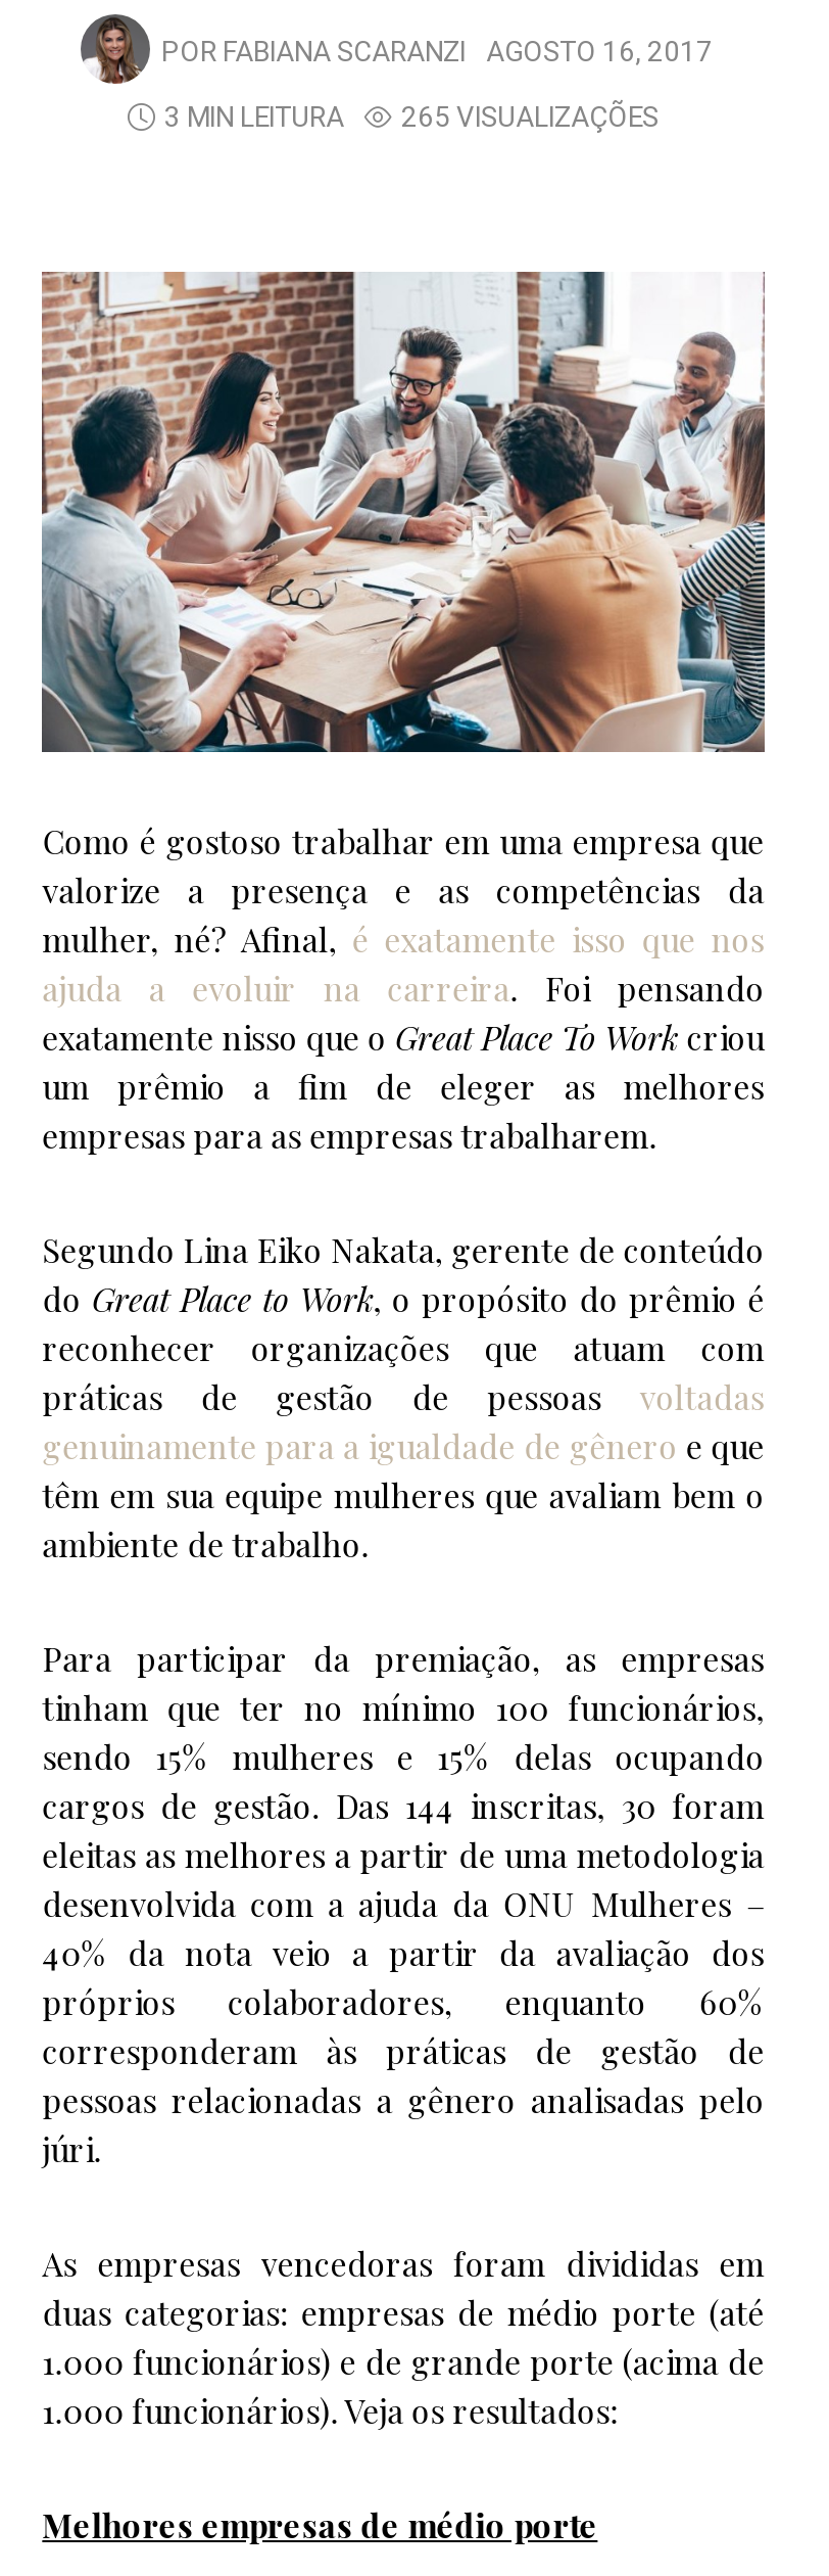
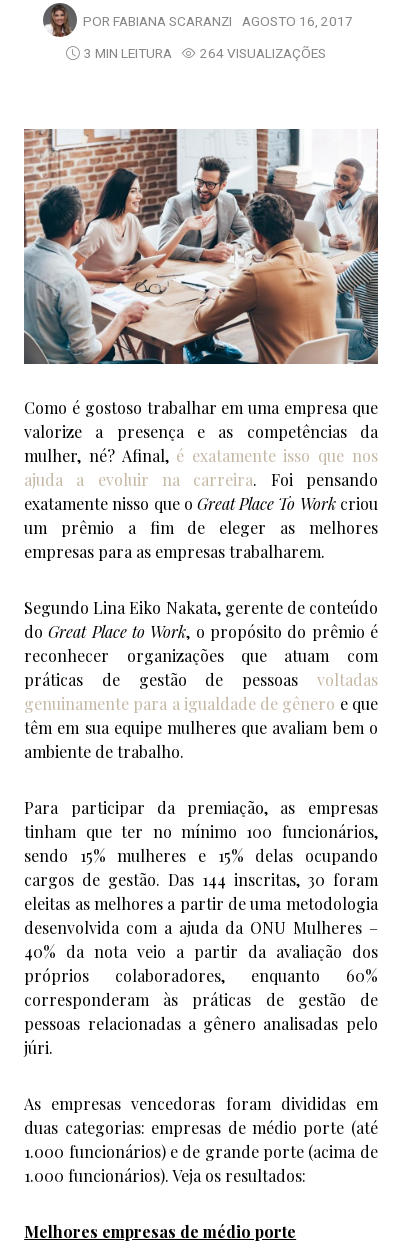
- 265 VISUALIZAÇÕES
+ 264 VISUALIZAÇÕES
